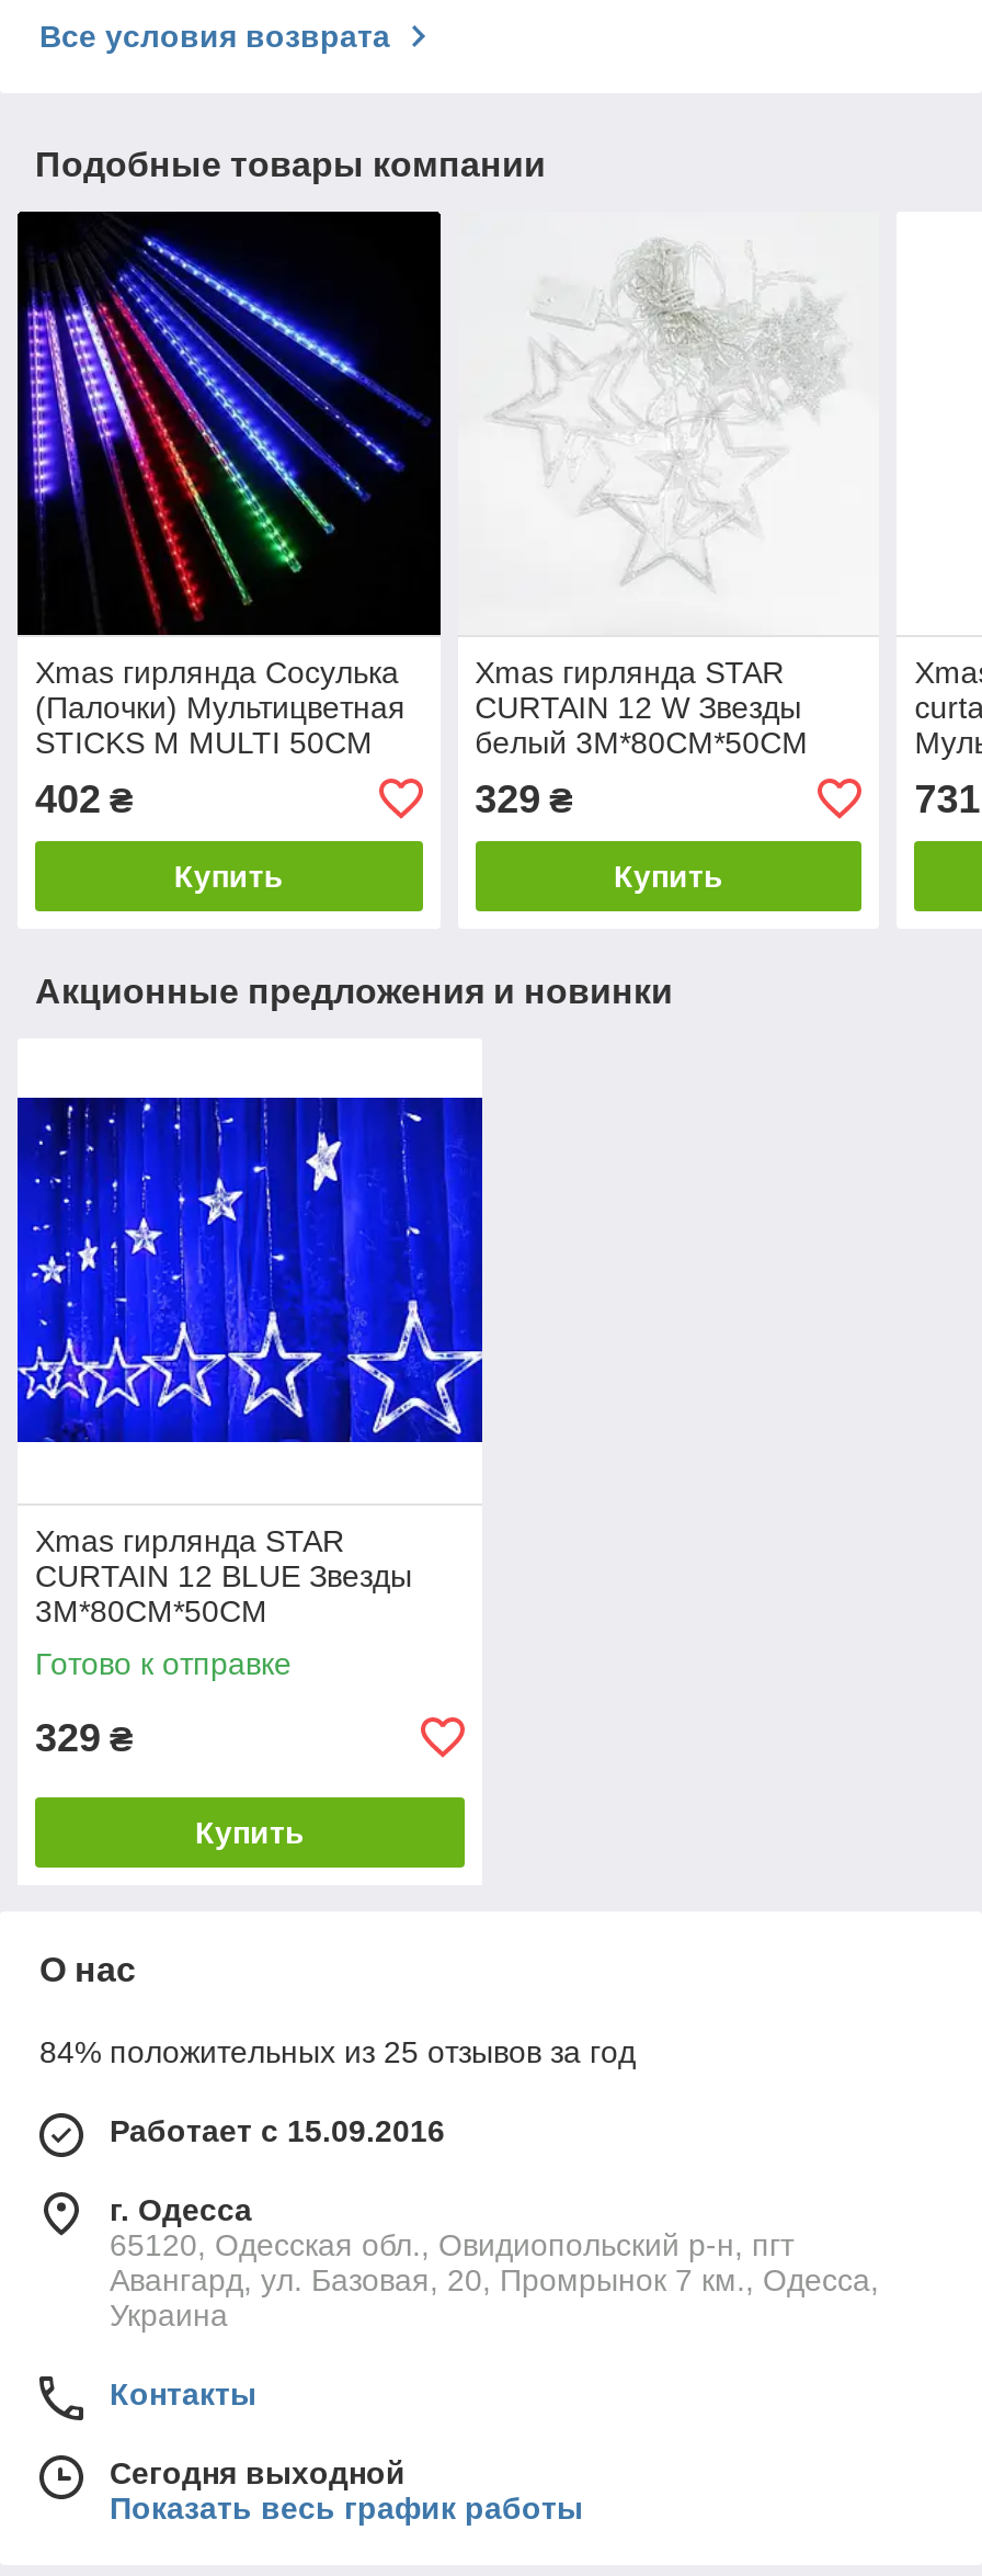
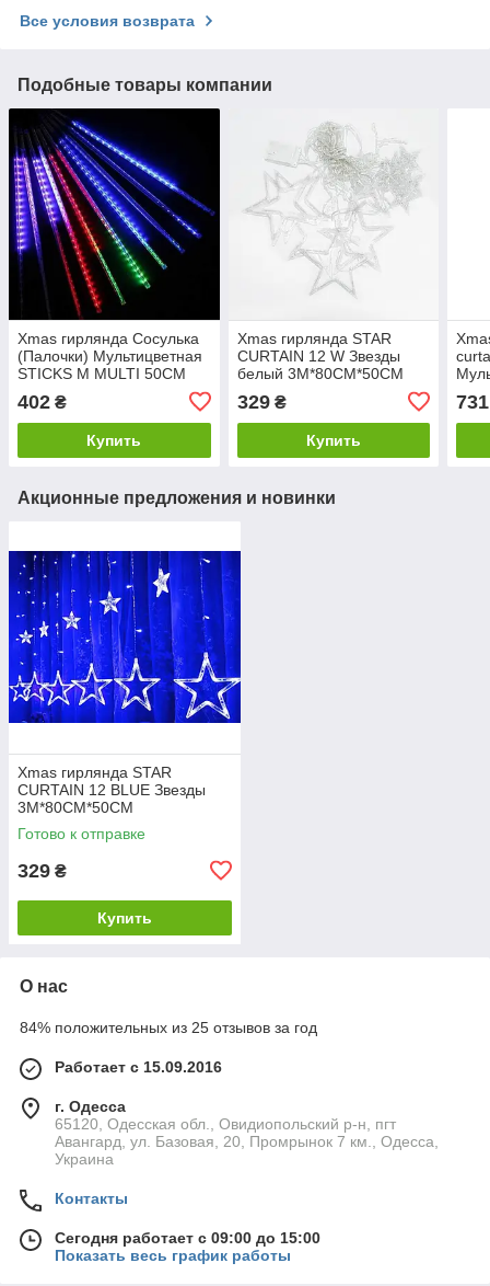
- Сегодня выходной
+ Сегодня работает с 09:00 до 15:00
